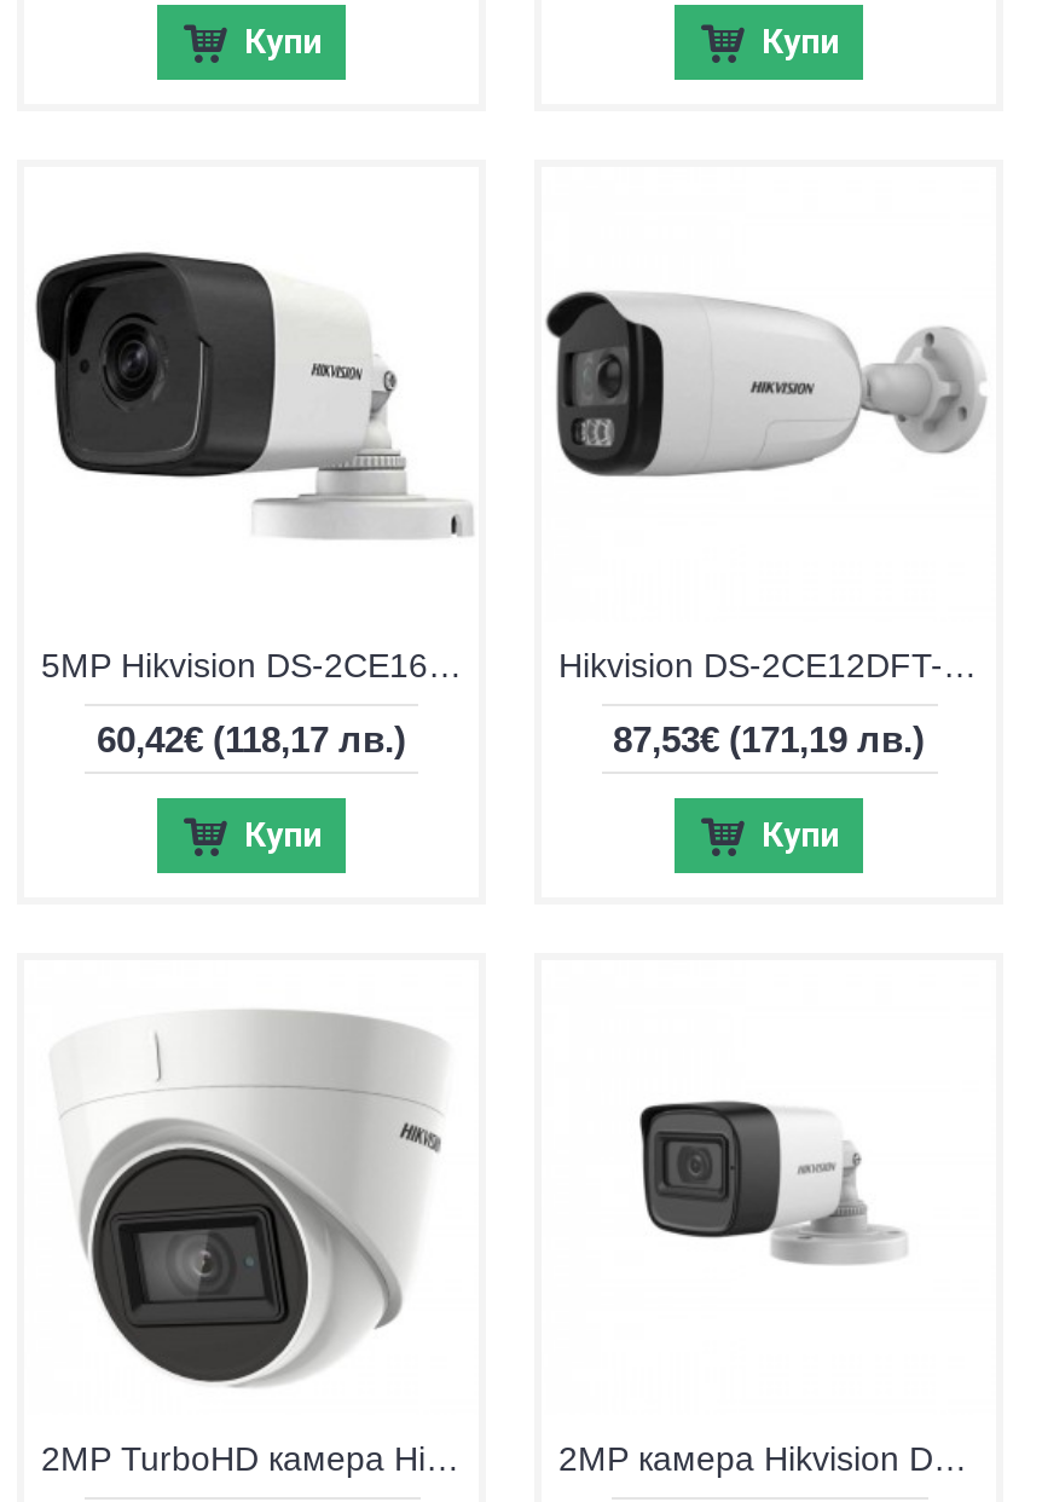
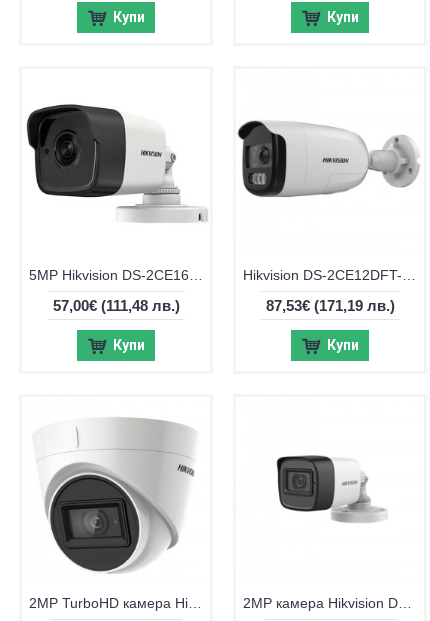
- 60,42€(118,17 лв.)
+ 57,00€(111,48 лв.)
